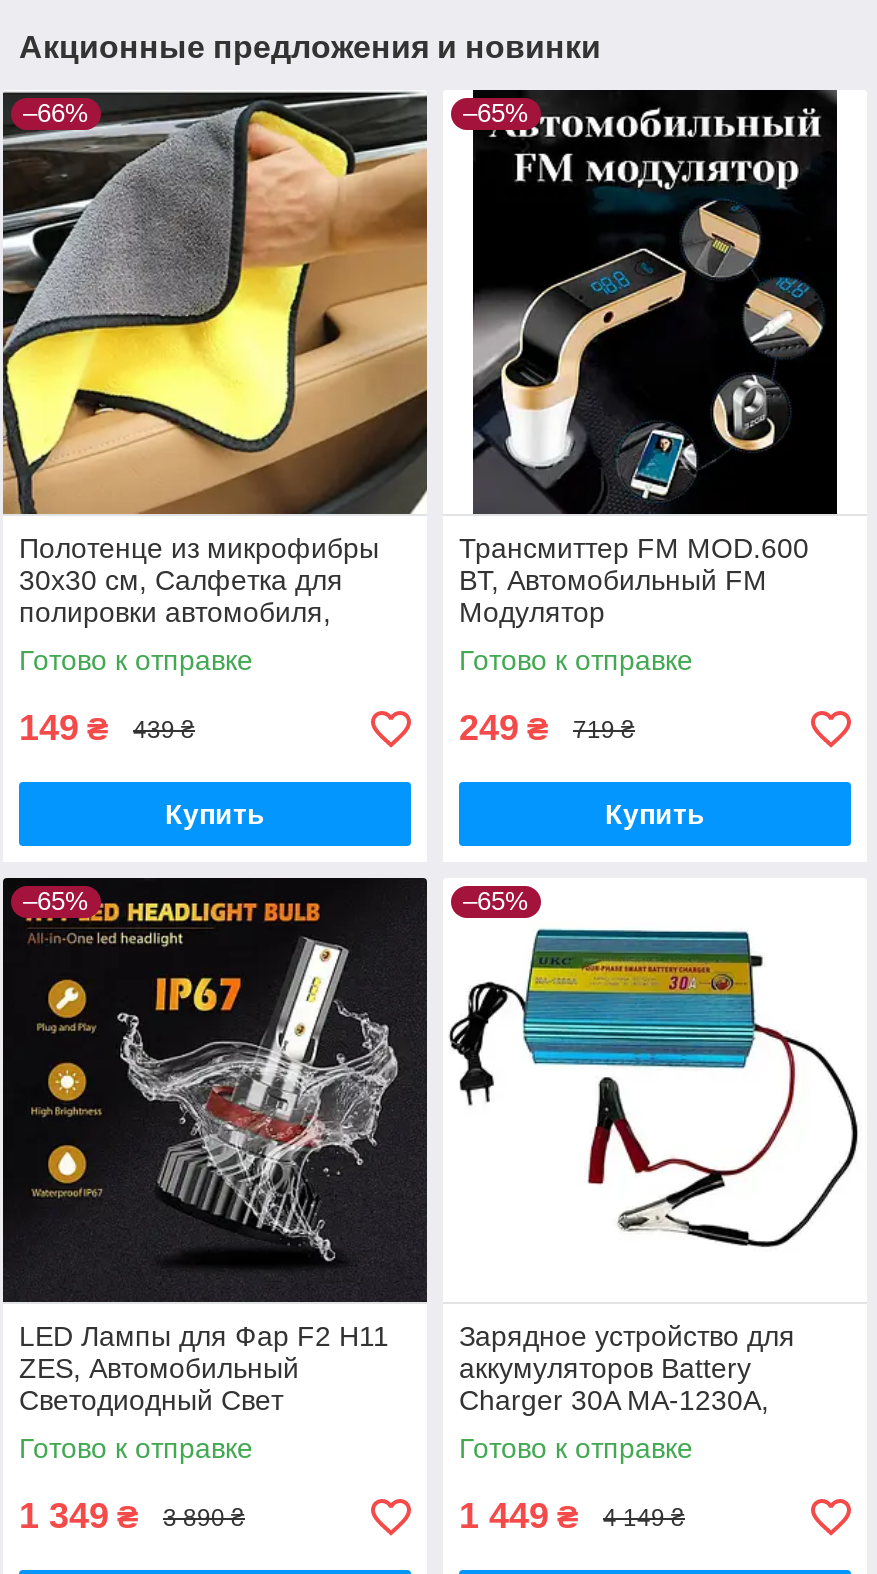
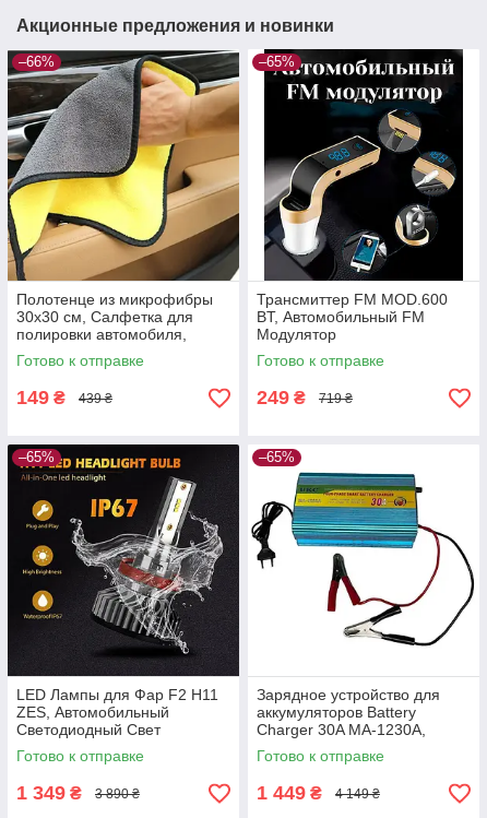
- Купить

- Купить
